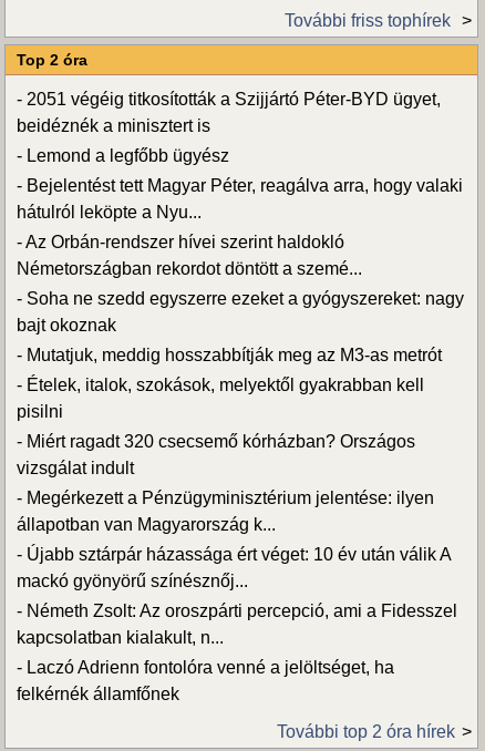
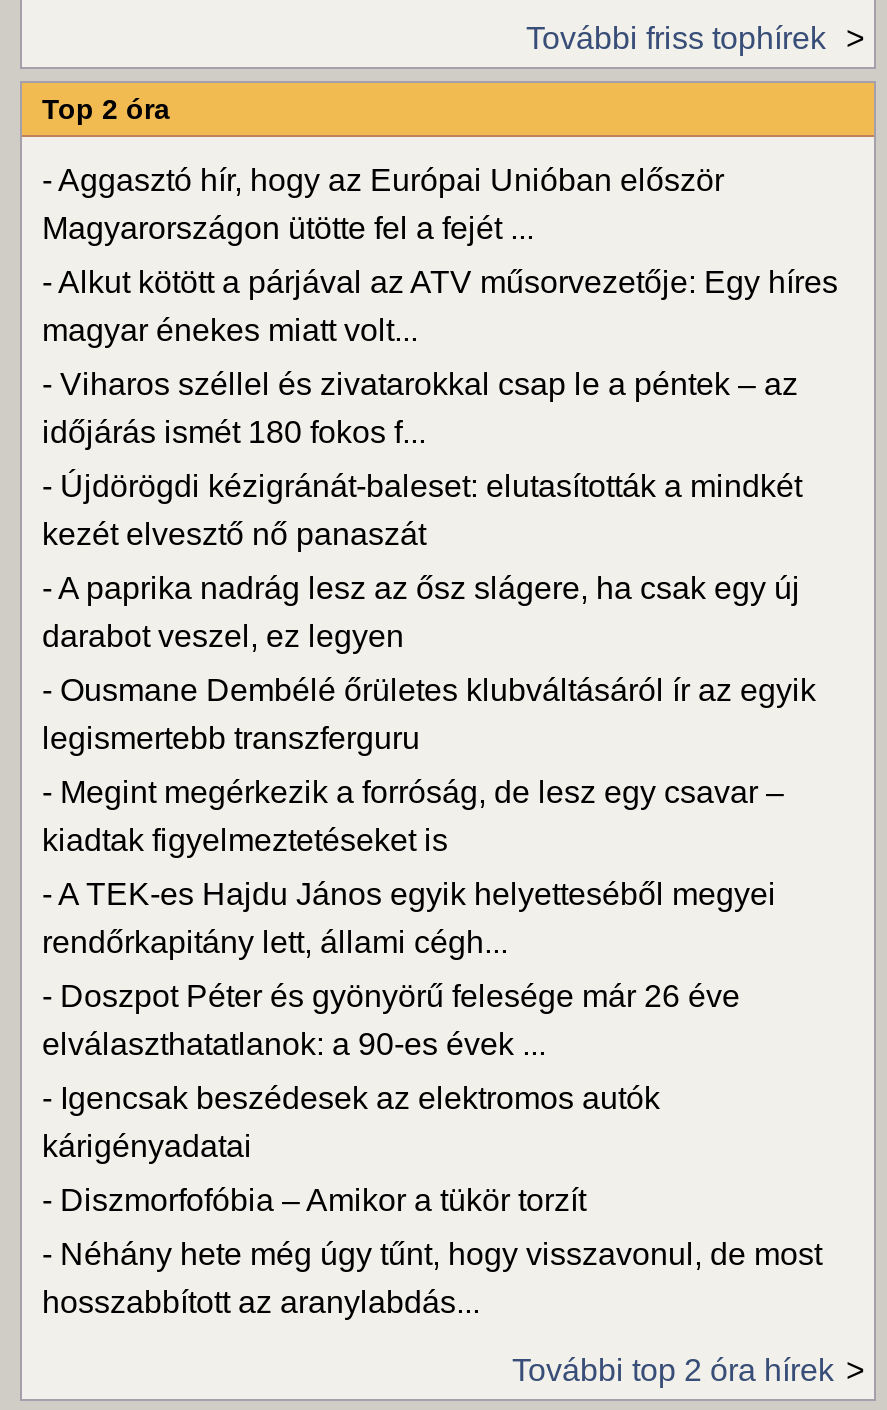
- - 2051 végéig titkosították a Szijjártó Péter-BYD ügyet,
- beidéznék a minisztert is
+ - Aggasztó hír, hogy az Európai Unióban először
+ Magyarországon ütötte fel a fejét ...

- - Lemond a legfőbb ügyész
+ - Alkut kötött a párjával az ATV műsorvezetője: Egy híres
+ magyar énekes miatt volt...

- - Bejelentést tett Magyar Péter, reagálva arra, hogy valaki
- hátulról leköpte a Nyu...
+ - Viharos széllel és zivatarokkal csap le a péntek – az
+ időjárás ismét 180 fokos f...

- - Az Orbán-rendszer hívei szerint haldokló
- Németországban rekordot döntött a szemé...
+ - Újdörögdi kézigránát-baleset: elutasították a mindkét
+ kezét elvesztő nő panaszát

- - Soha ne szedd egyszerre ezeket a gyógyszereket: nagy
- bajt okoznak
+ - A paprika nadrág lesz az ősz slágere, ha csak egy új
+ darabot veszel, ez legyen

- - Mutatjuk, meddig hosszabbítják meg az M3-as metrót
+ - Ousmane Dembélé őrületes klubváltásáról ír az egyik
+ legismertebb transzferguru

- - Ételek, italok, szokások, melyektől gyakrabban kell
- pisilni
+ - Megint megérkezik a forróság, de lesz egy csavar –
+ kiadtak figyelmeztetéseket is

- - Miért ragadt 320 csecsemő kórházban? Országos
- vizsgálat indult
+ - A TEK-es Hajdu János egyik helyetteséből megyei
+ rendőrkapitány lett, állami cégh...

- - Megérkezett a Pénzügyminisztérium jelentése: ilyen
- állapotban van Magyarország k...
+ - Doszpot Péter és gyönyörű felesége már 26 éve
+ elválaszthatatlanok: a 90-es évek ...

- - Újabb sztárpár házassága ért véget: 10 év után válik A
- mackó gyönyörű színésznőj...
+ - Igencsak beszédesek az elektromos autók
+ kárigényadatai

- - Németh Zsolt: Az oroszpárti percepció, ami a Fidesszel
- kapcsolatban kialakult, n...
+ - Diszmorfofóbia – Amikor a tükör torzít

- - Laczó Adrienn fontolóra venné a jelöltséget, ha
- felkérnék államfőnek
+ - Néhány hete még úgy tűnt, hogy visszavonul, de most
+ hosszabbított az aranylabdás...
